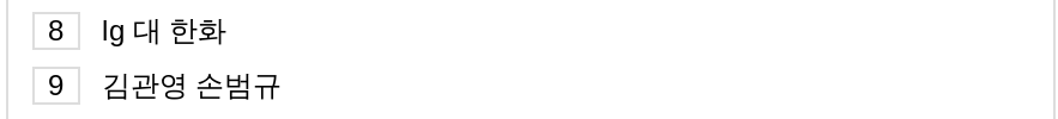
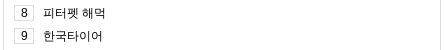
- lg 대 한화
+ 피터펫 해먹

- 김관영 손범규
+ 한국타이어
